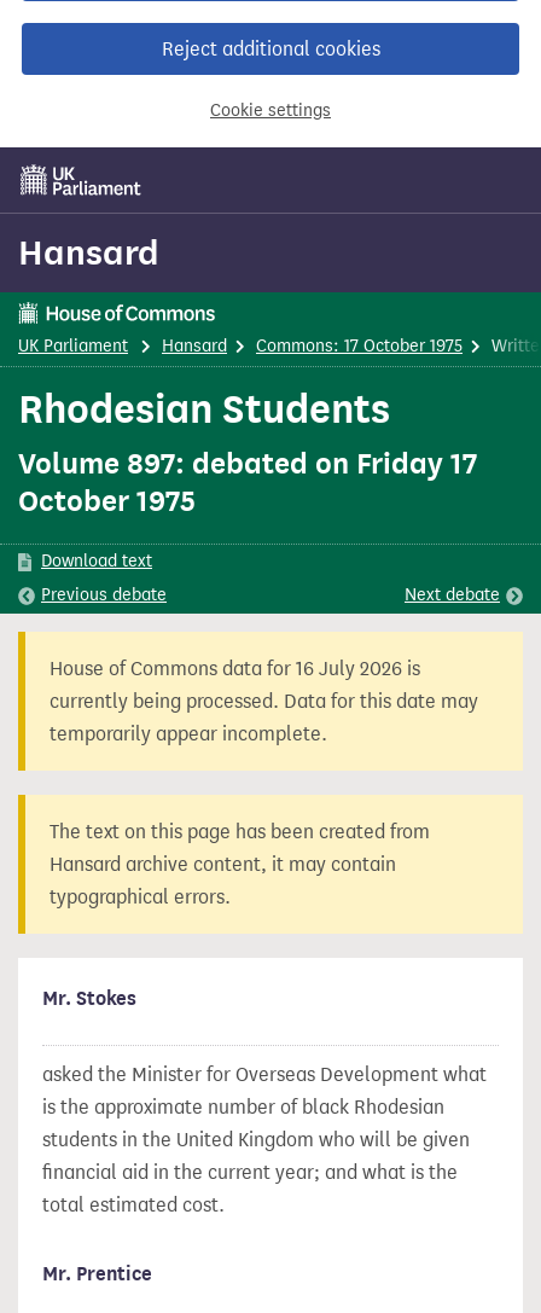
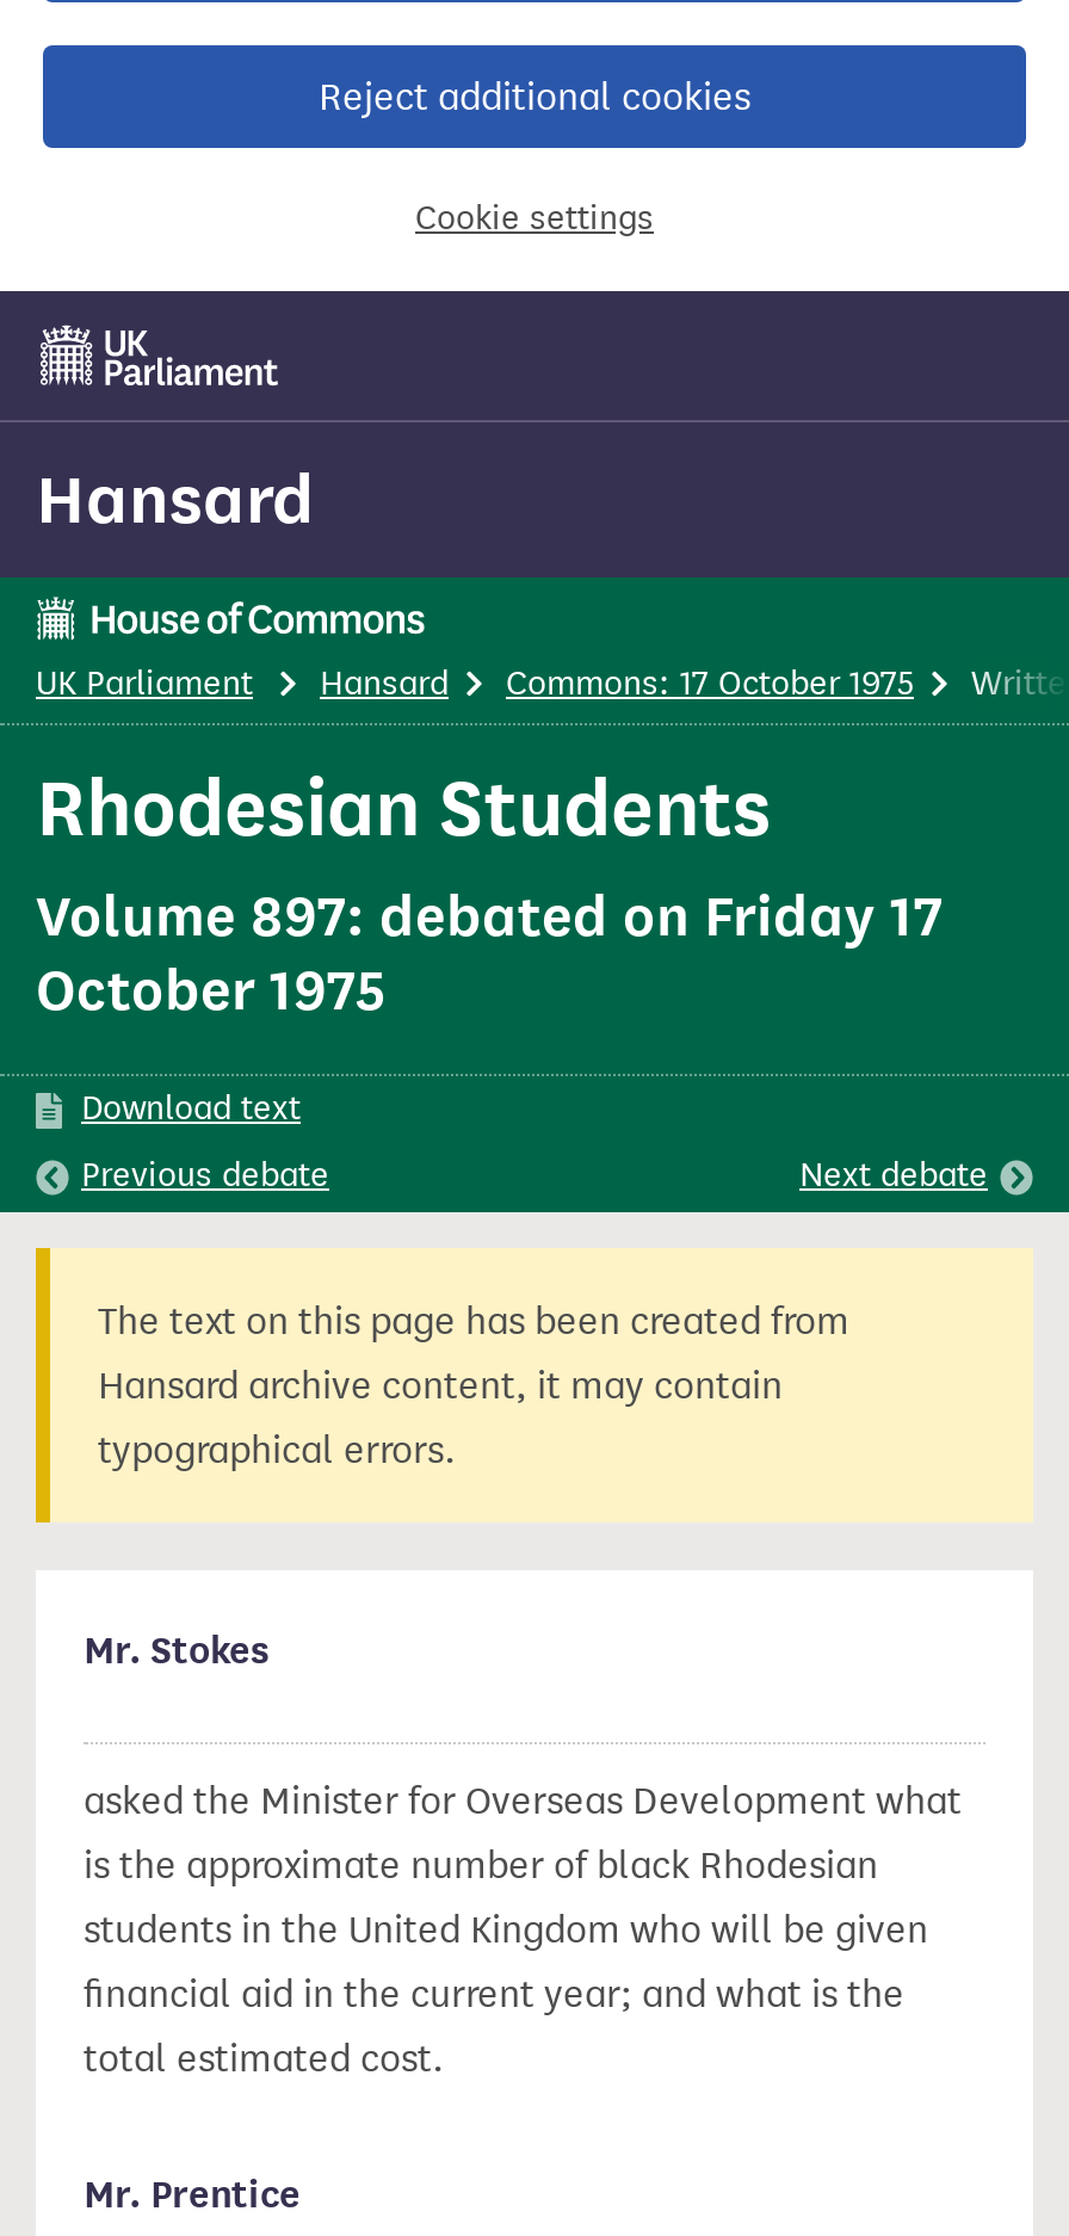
- House of Commons data for 16 July 2026 is
- currently being processed. Data for this date may
- temporarily appear incomplete.
